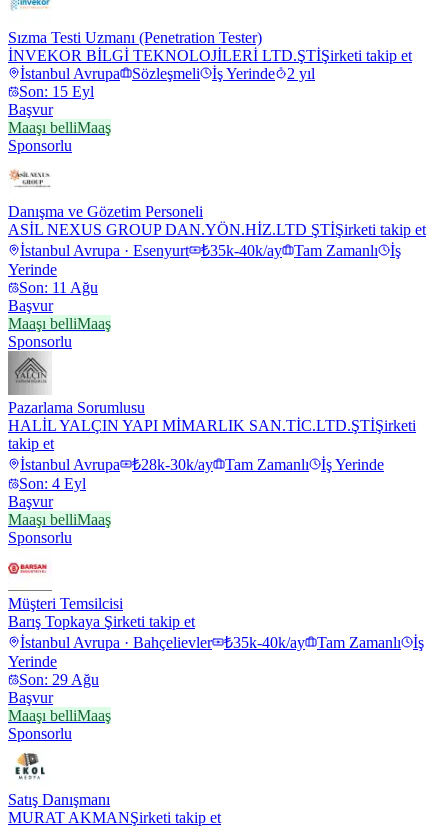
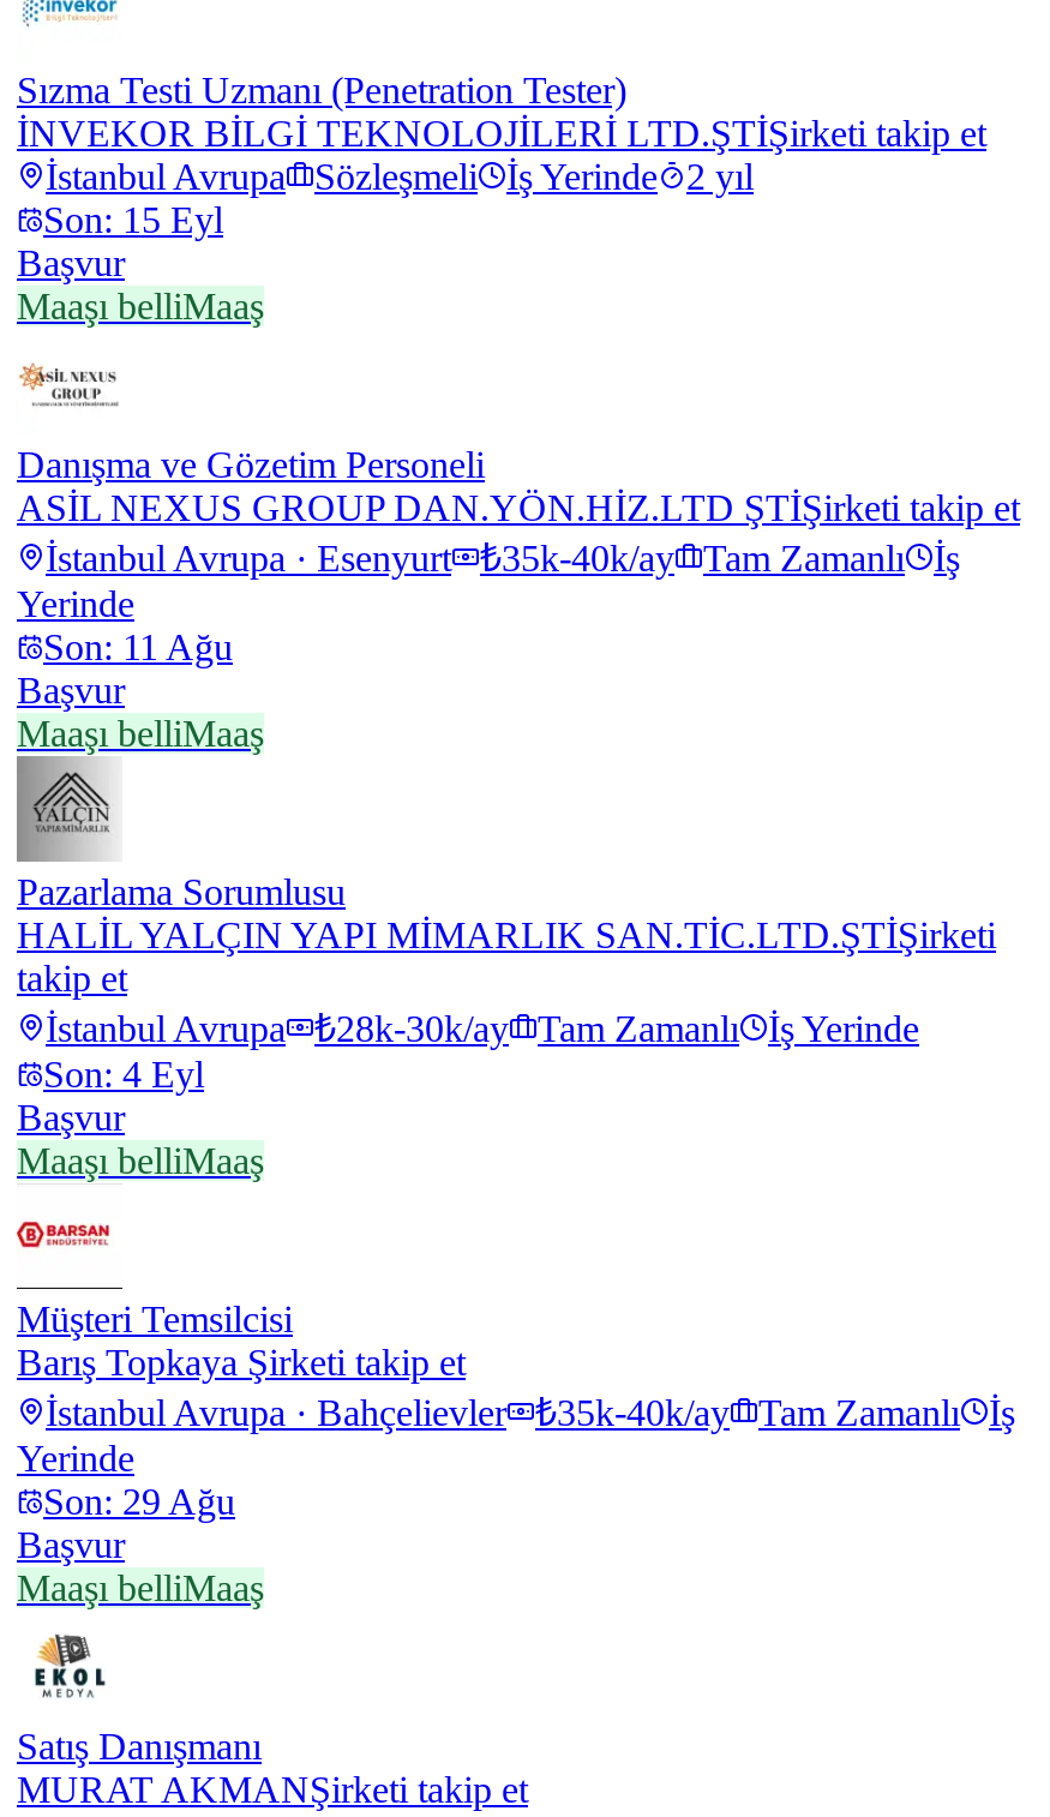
- Sponsorlu

- Sponsorlu

- Sponsorlu

- Sponsorlu
